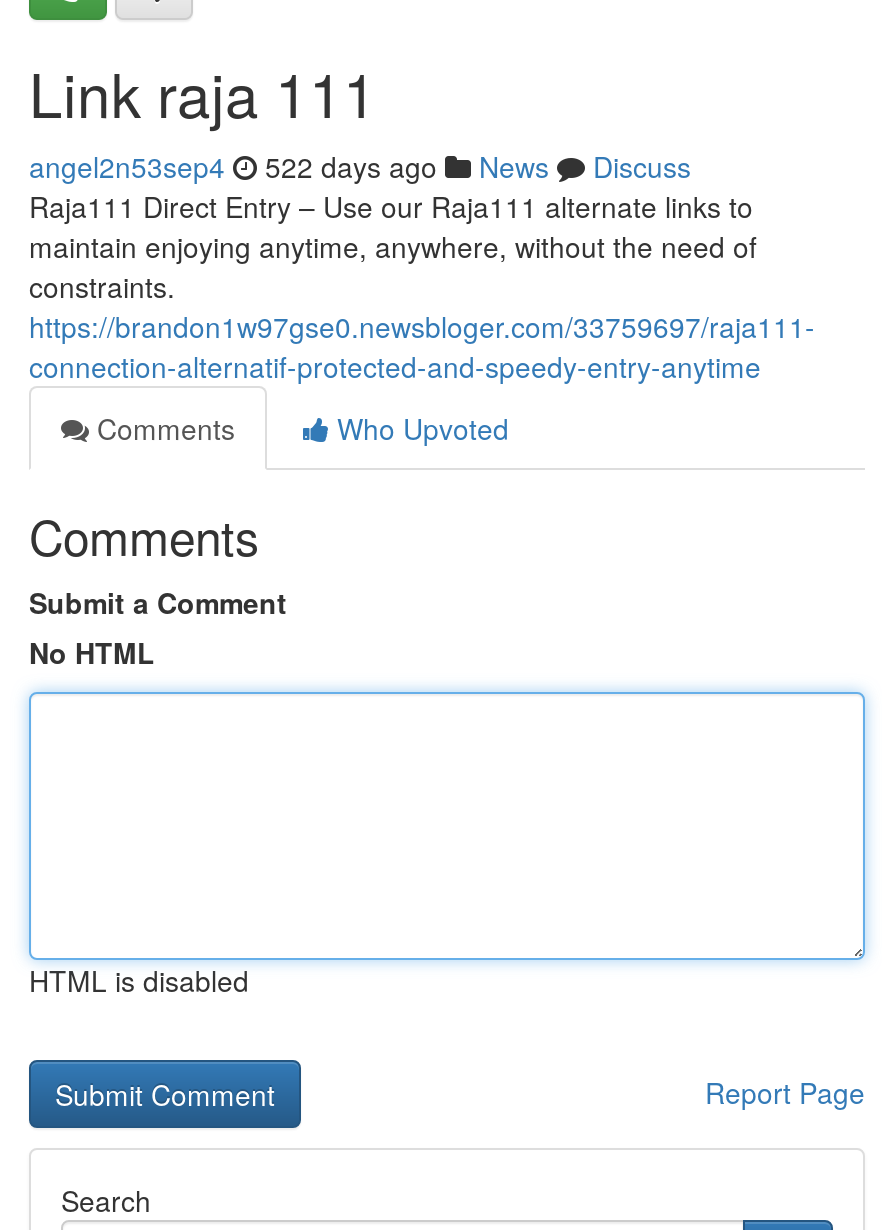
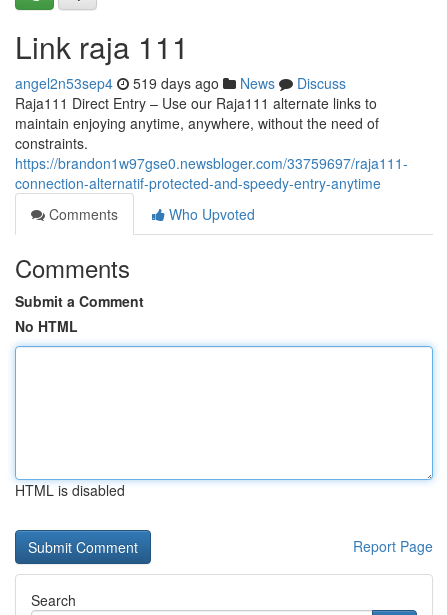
- angel2n53sep4 522 days ago News Discuss
+ angel2n53sep4 519 days ago News Discuss
